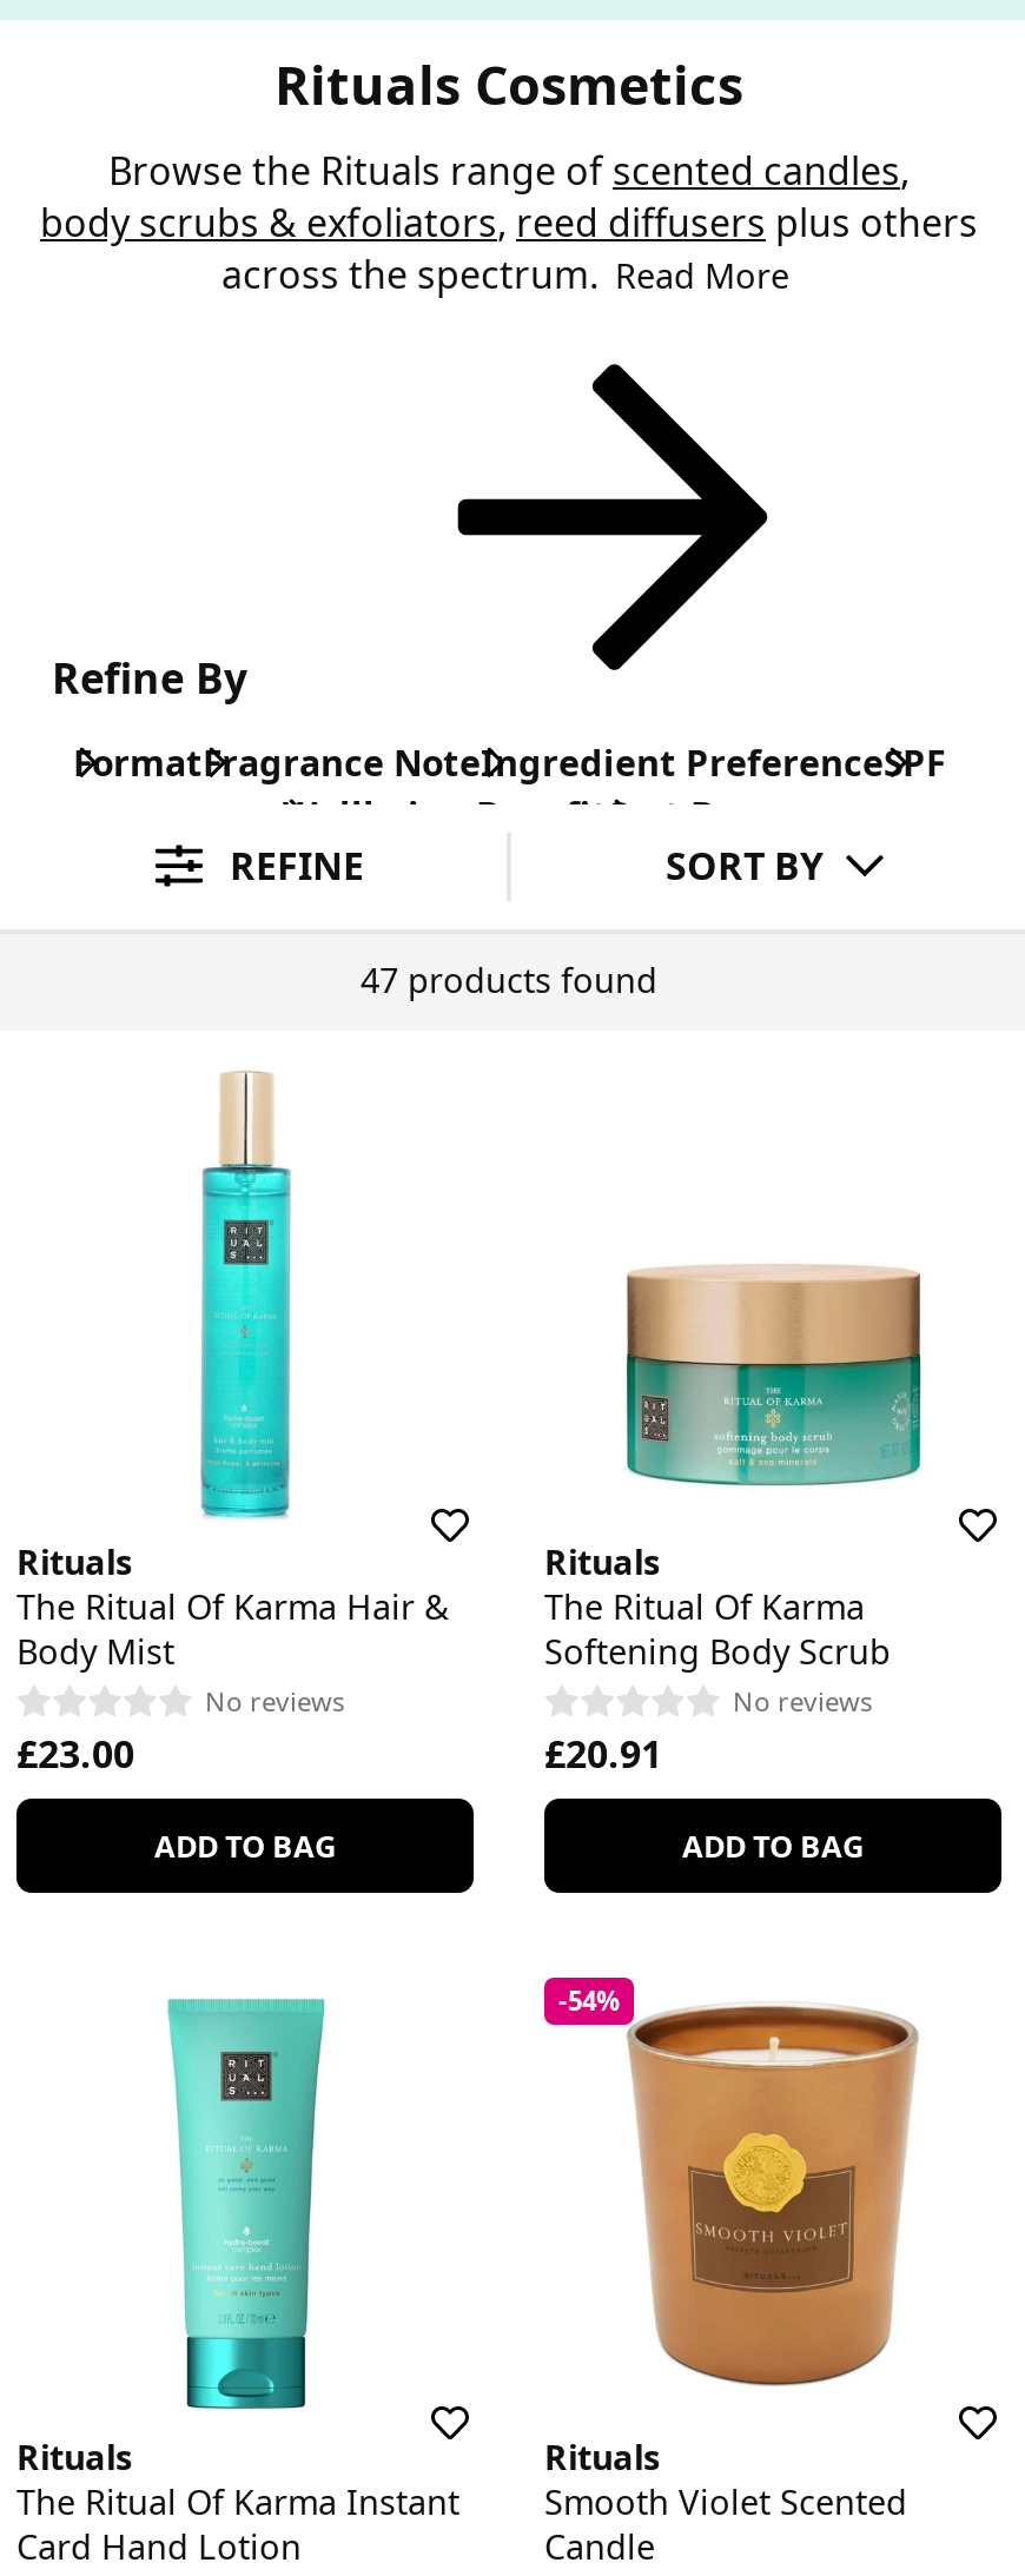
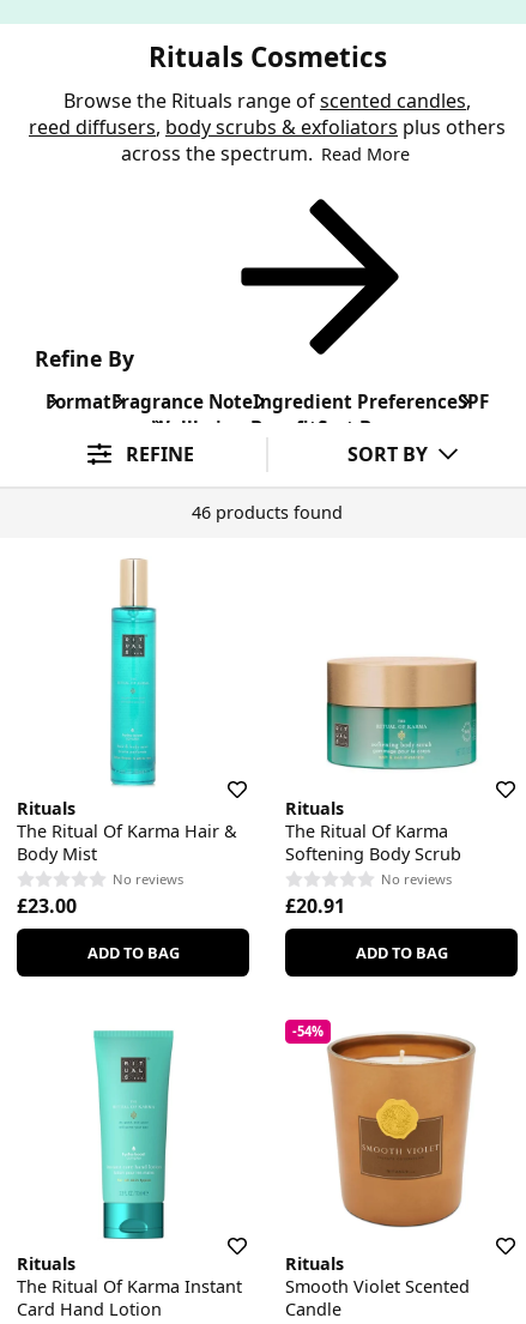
- body scrubs & exfoliators, reed diffusers plus others
+ reed diffusers, body scrubs & exfoliators plus others

- 47 products found
+ 46 products found
